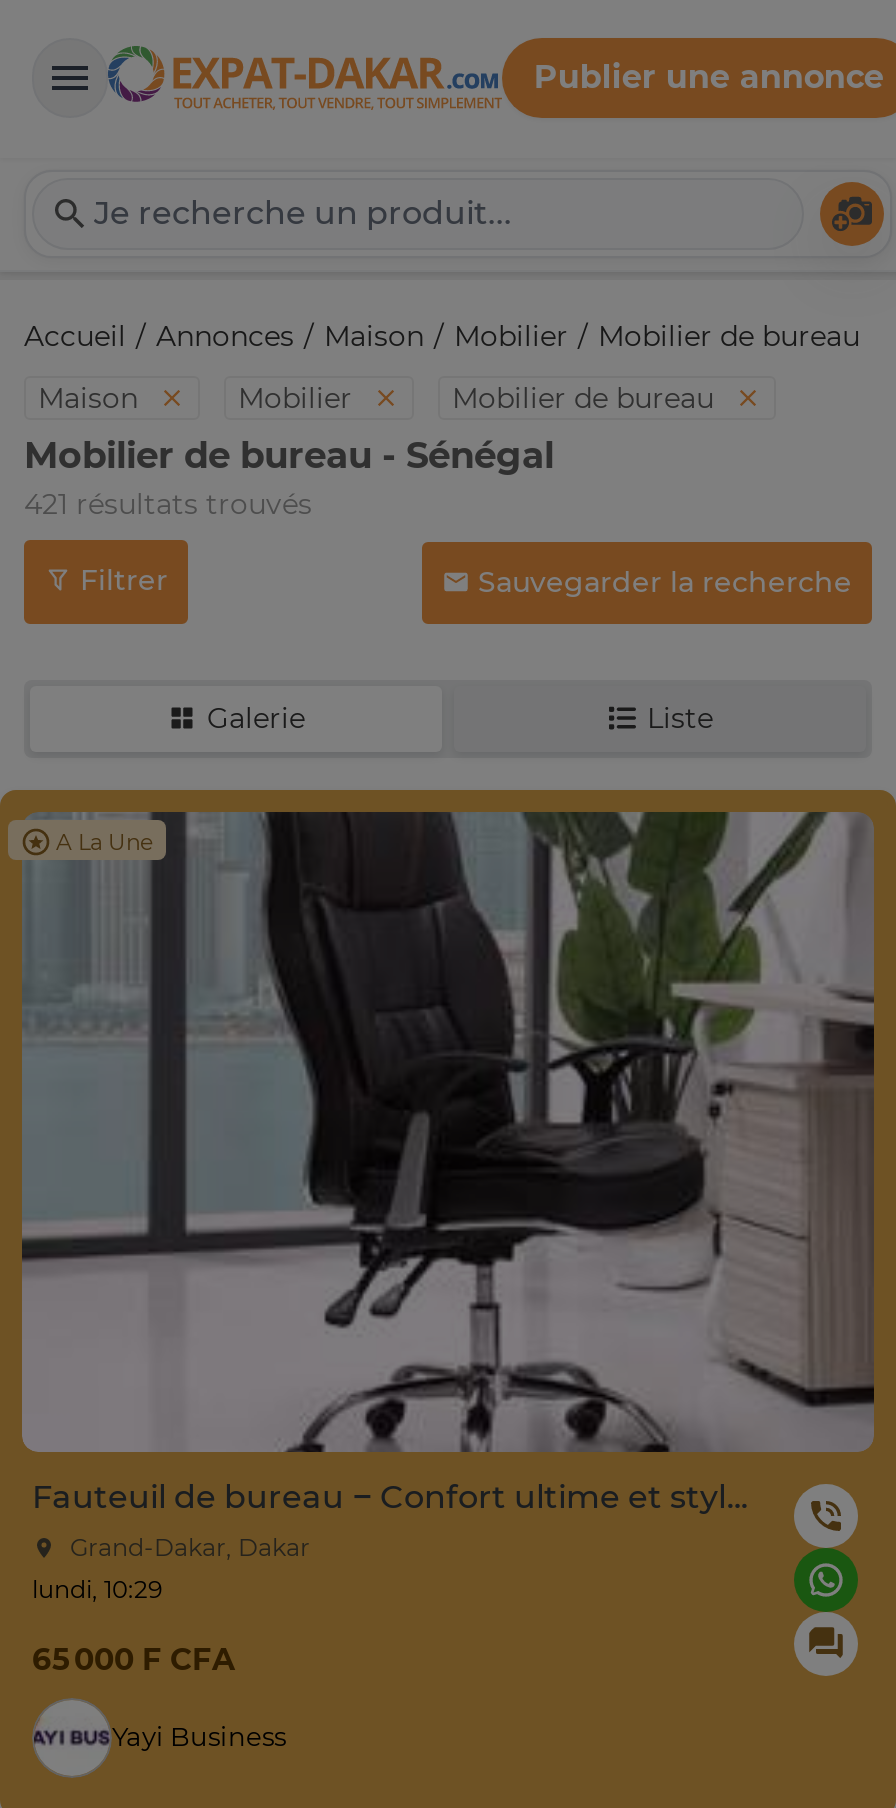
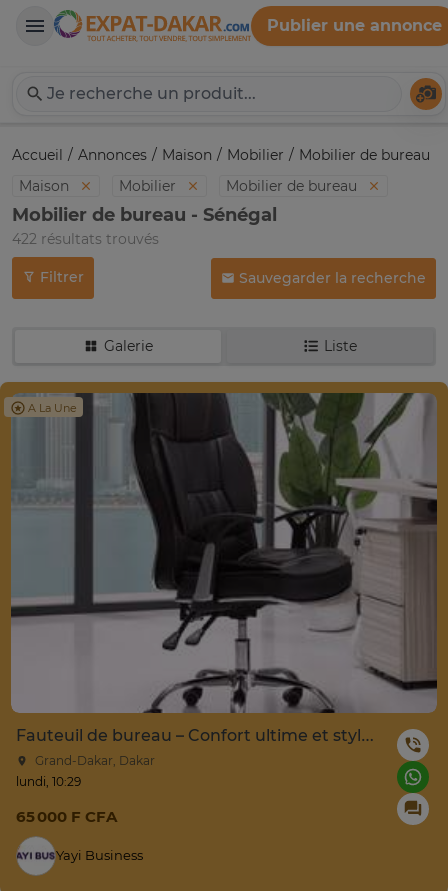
- 421 résultats trouvés
+ 422 résultats trouvés
